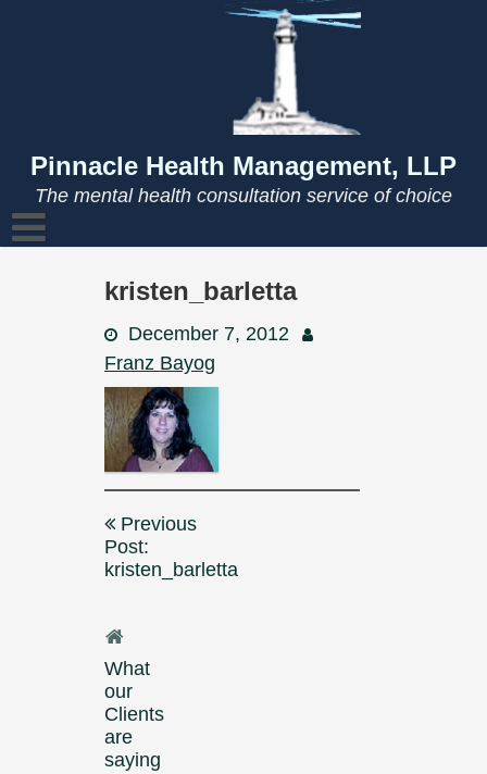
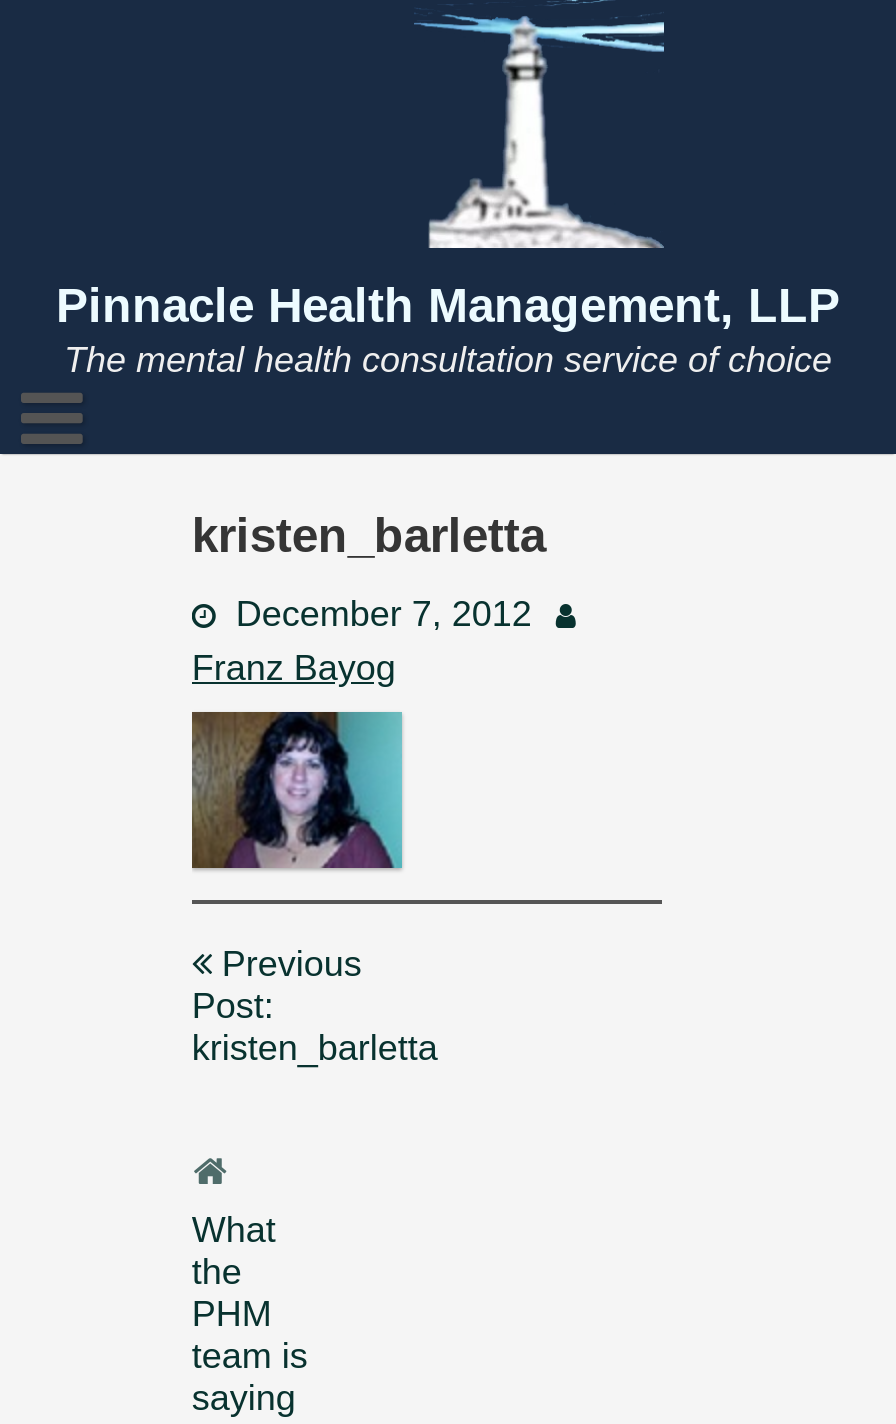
- our
- Clients
- are
+ the
+ PHM
+ team is
